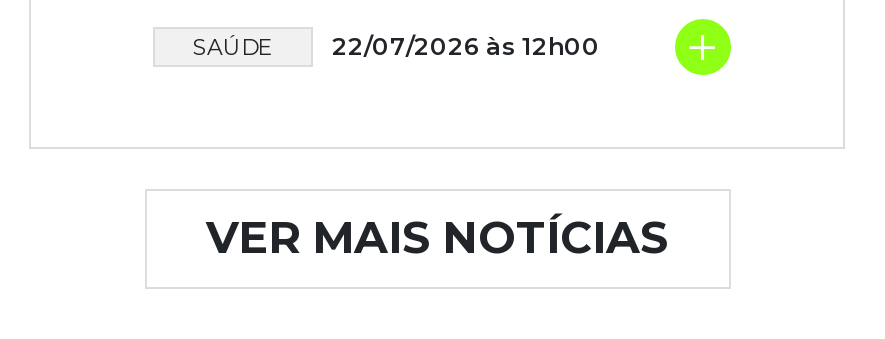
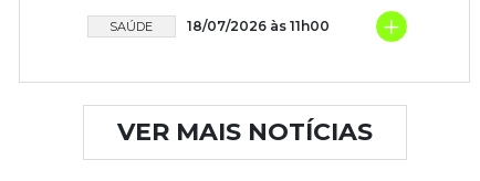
- 22/07/2026 às 12h00
+ 18/07/2026 às 11h00
